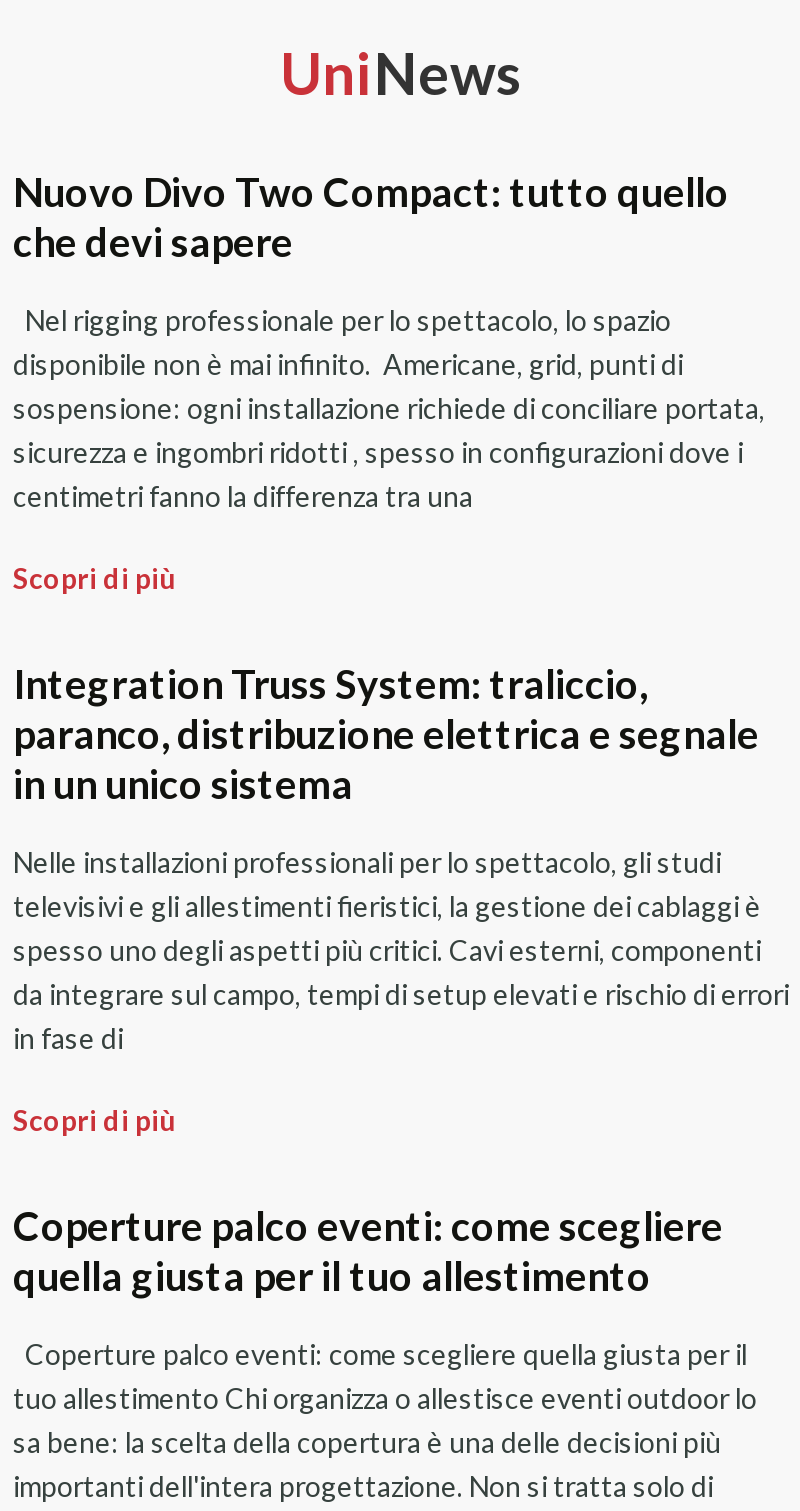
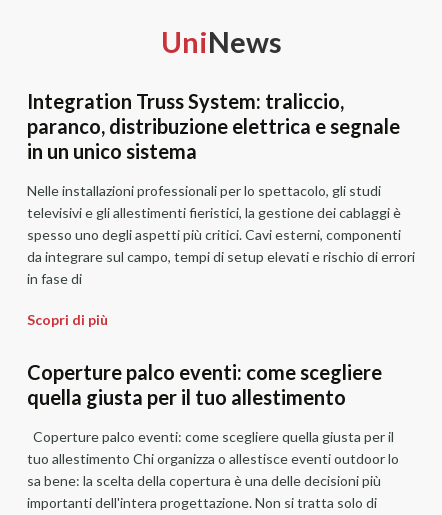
- Nuovo Divo Two Compact: tutto quello
- che devi sapere
- Nel rigging professionale per lo spettacolo, lo spazio
- disponibile non è mai infinito. Americane, grid, punti di
- sospensione: ogni installazione richiede di conciliare portata,
- sicurezza e ingombri ridotti , spesso in configurazioni dove i
- centimetri fanno la differenza tra una
- Scopri di più
